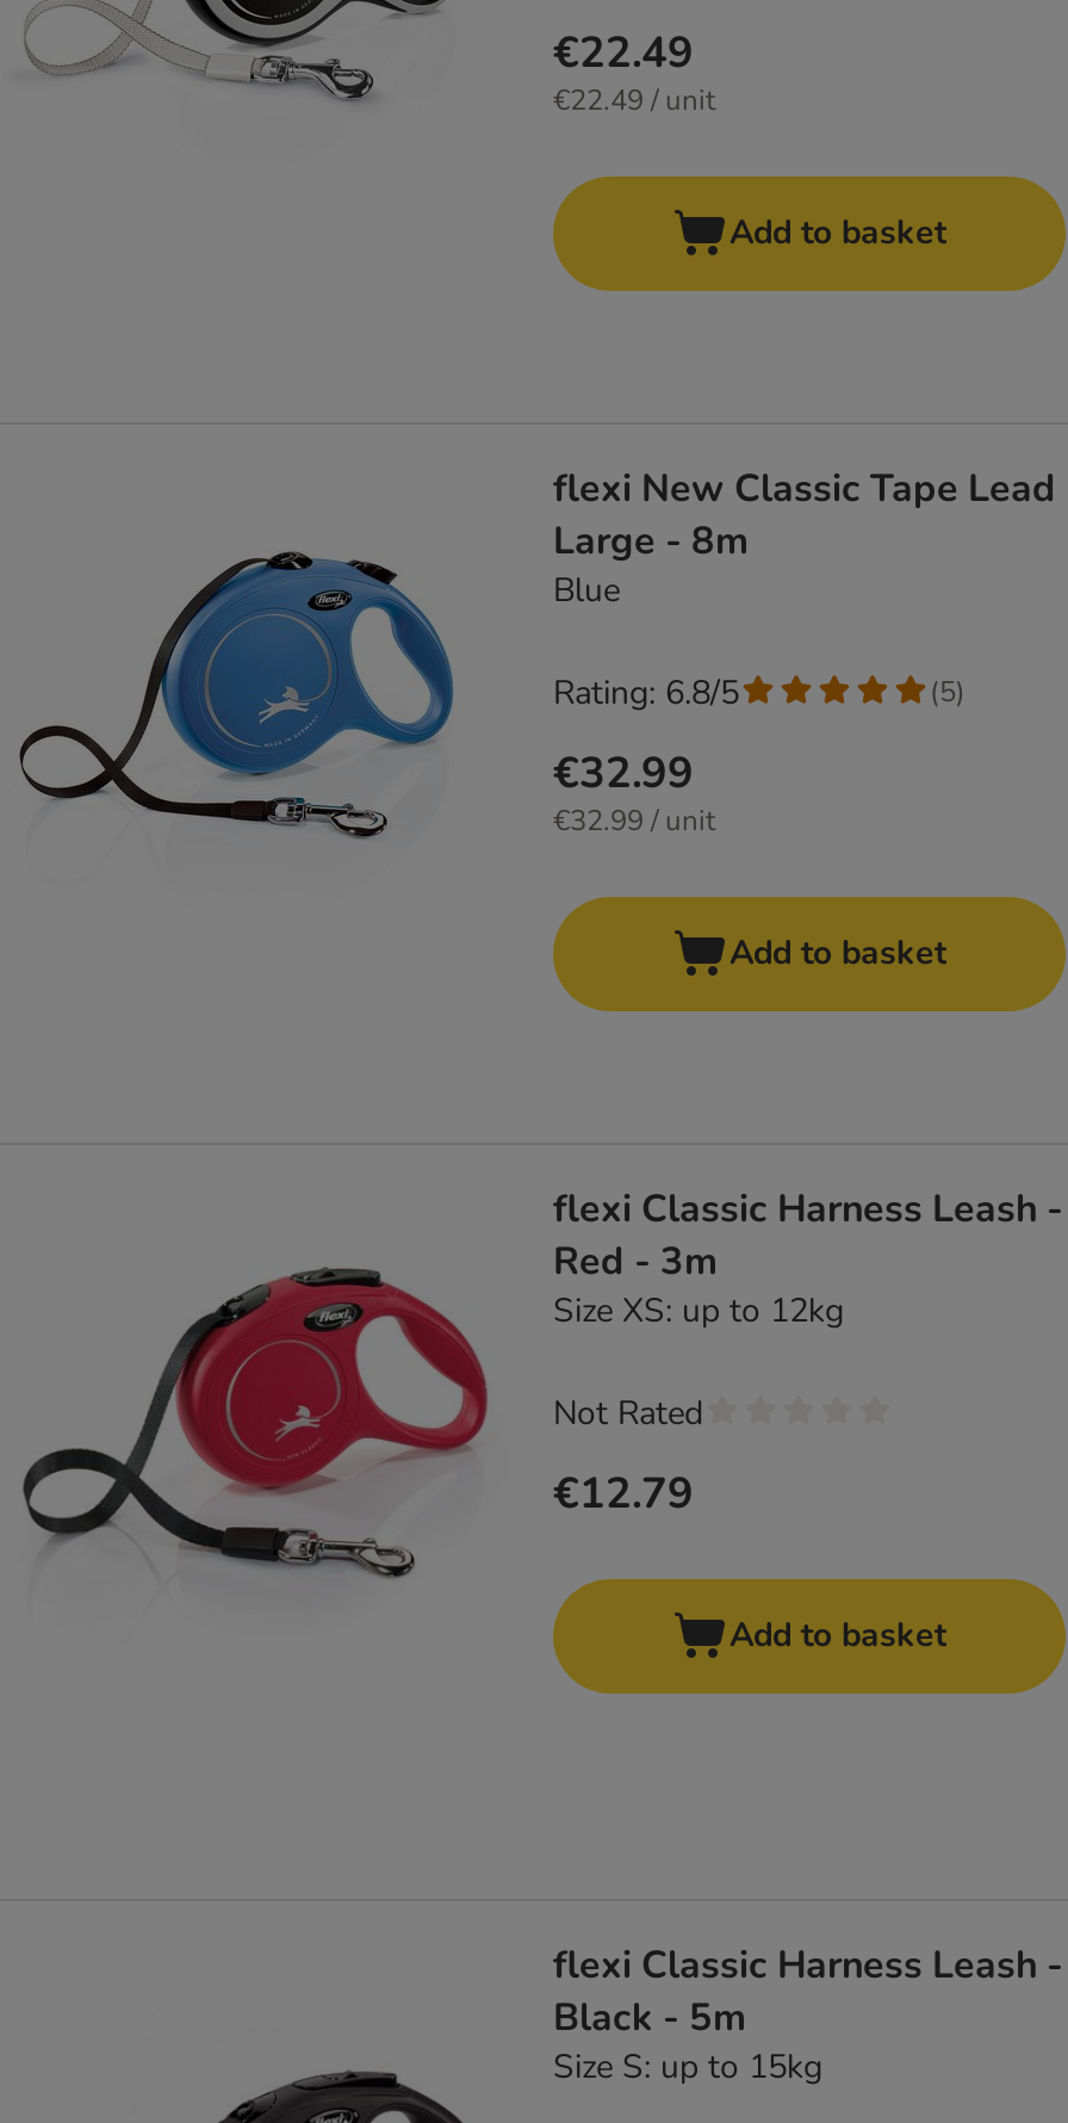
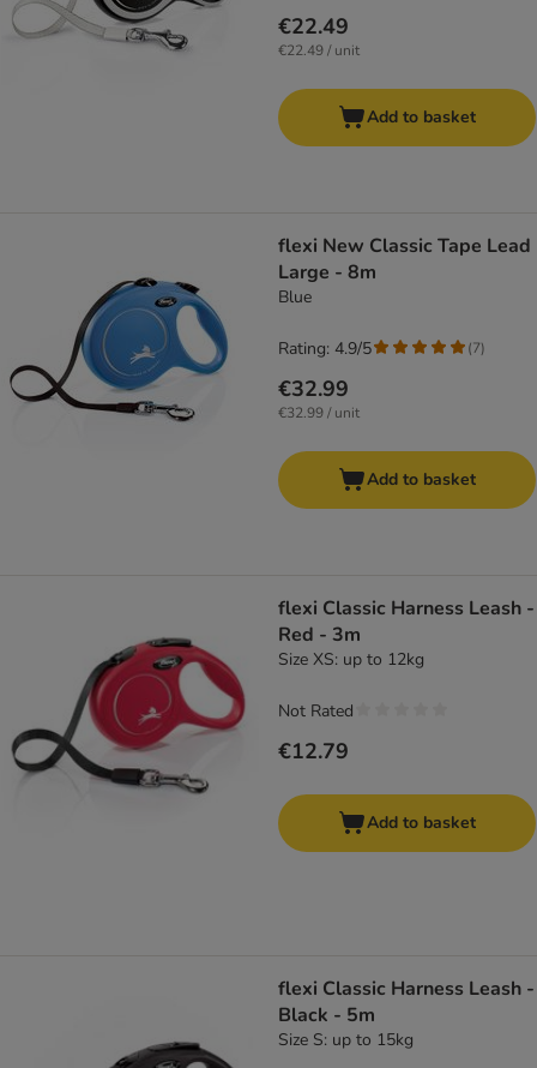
- Rating: 6.8/5
+ Rating: 4.9/5

- (5)
+ (7)
